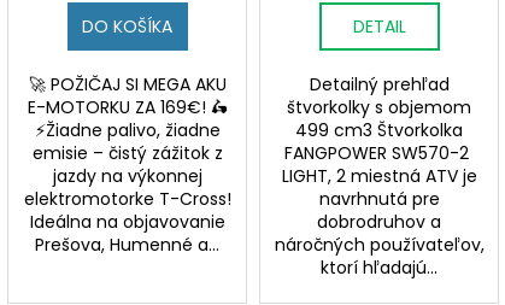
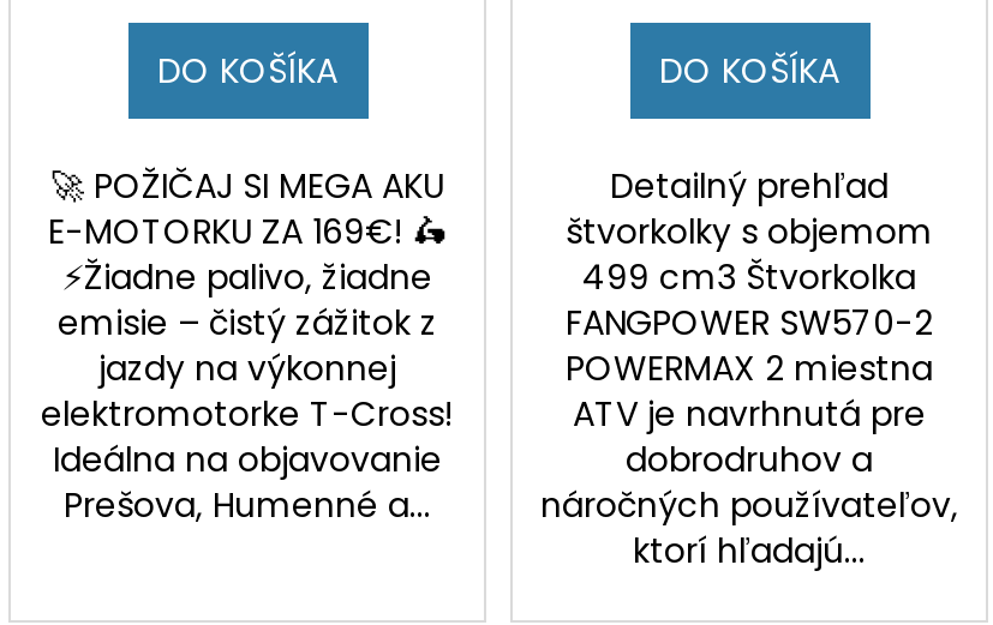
- DETAIL
+ DO KOŠÍKA

- LIGHT, 2 miestná ATV je
- navrhnutá pre
+ POWERMAX 2 miestna
+ ATV je navrhnutá pre
